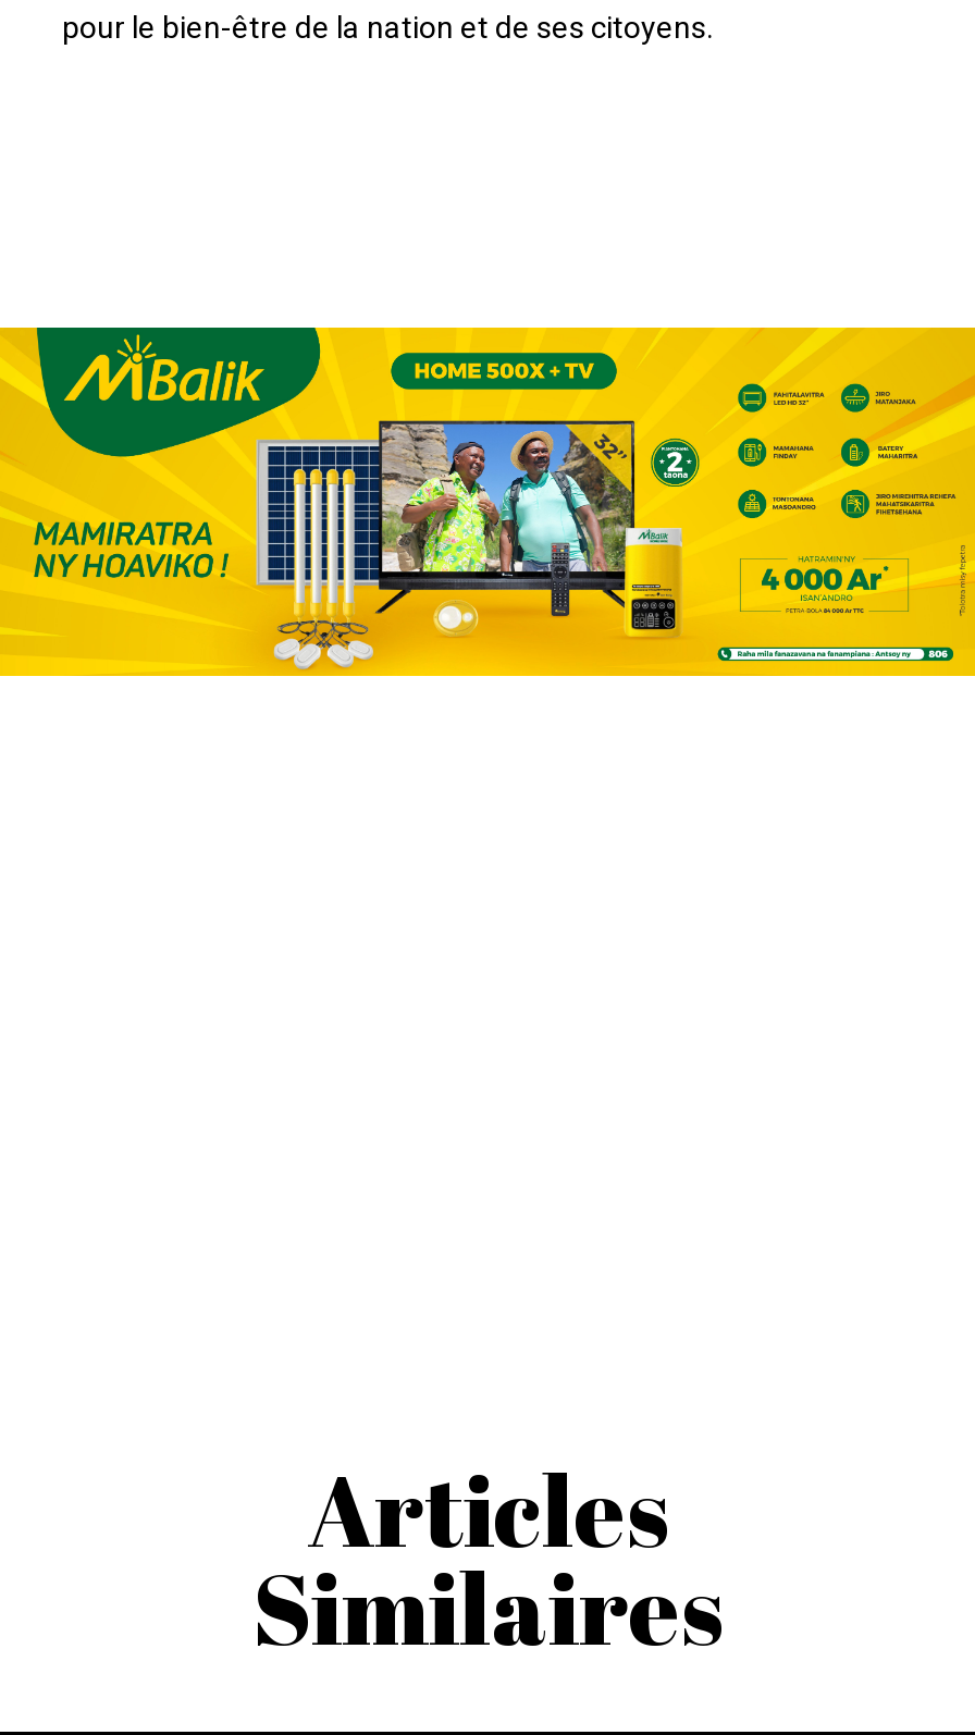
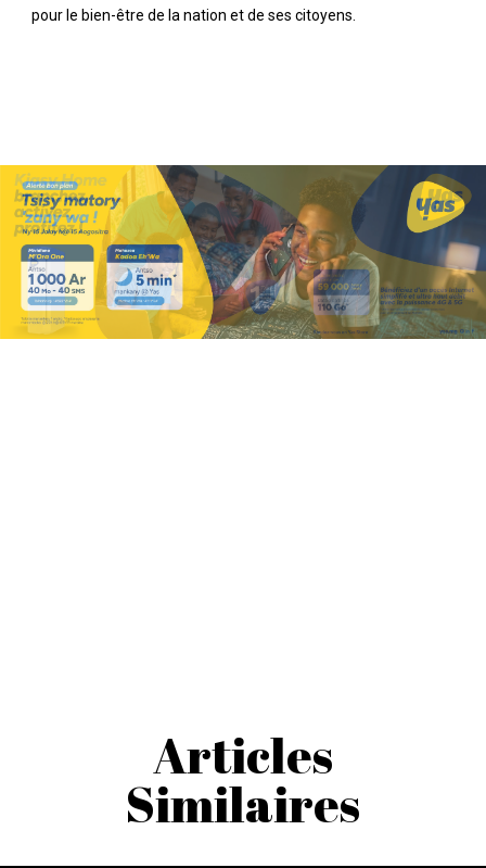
- [image]
+ [image]
